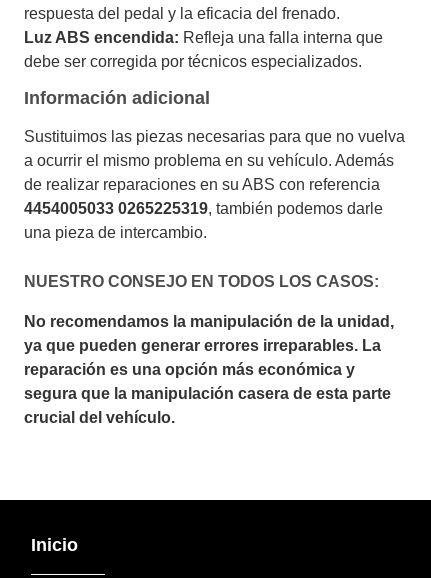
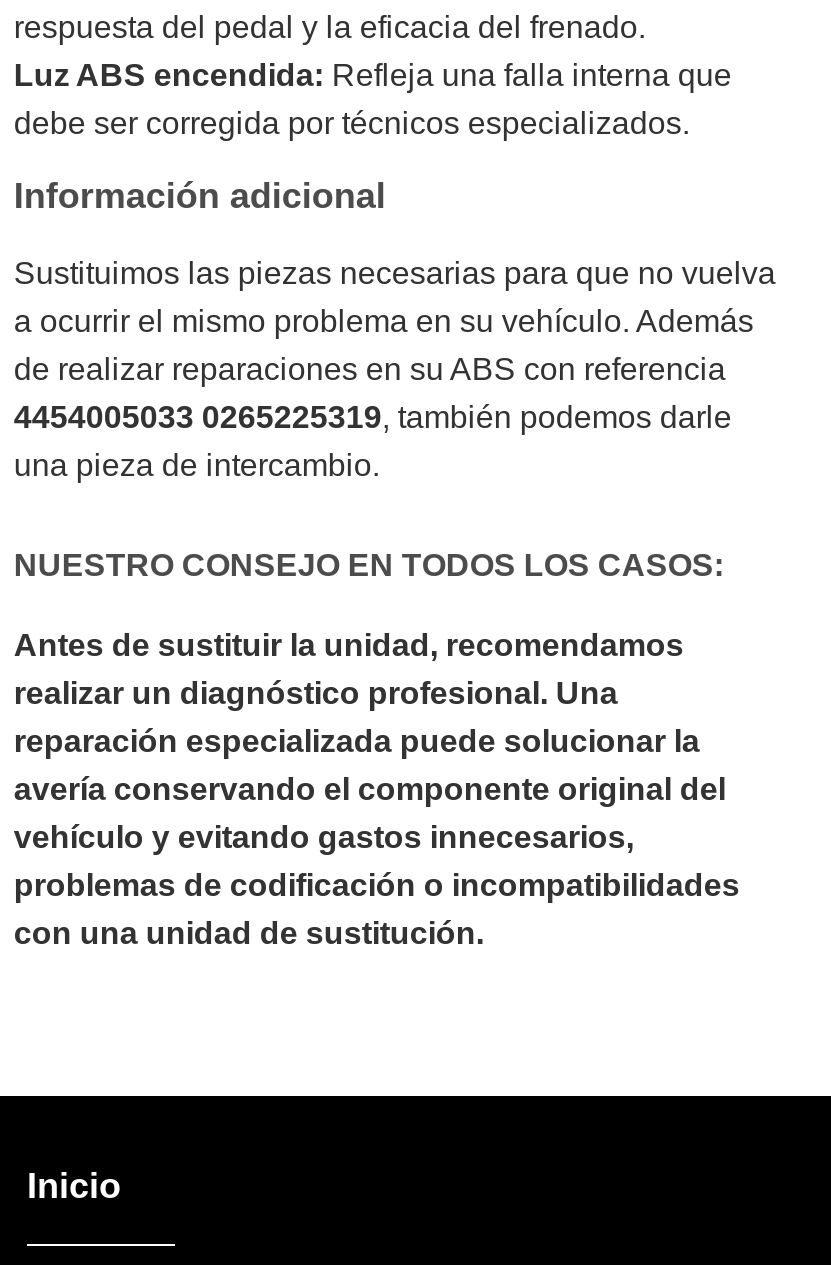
- No recomendamos la manipulación de la unidad,
- ya que pueden generar errores irreparables. La
- reparación es una opción más económica y
- segura que la manipulación casera de esta parte
- crucial del vehículo.
+ Antes de sustituir la unidad, recomendamos
+ realizar un diagnóstico profesional. Una
+ reparación especializada puede solucionar la
+ avería conservando el componente original del
+ vehículo y evitando gastos innecesarios,
+ problemas de codificación o incompatibilidades
+ con una unidad de sustitución.
